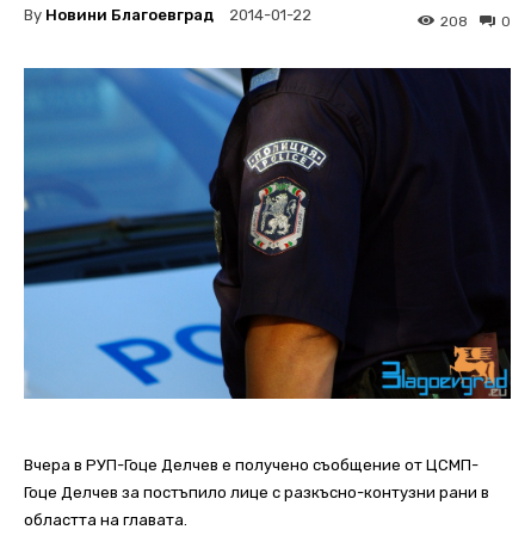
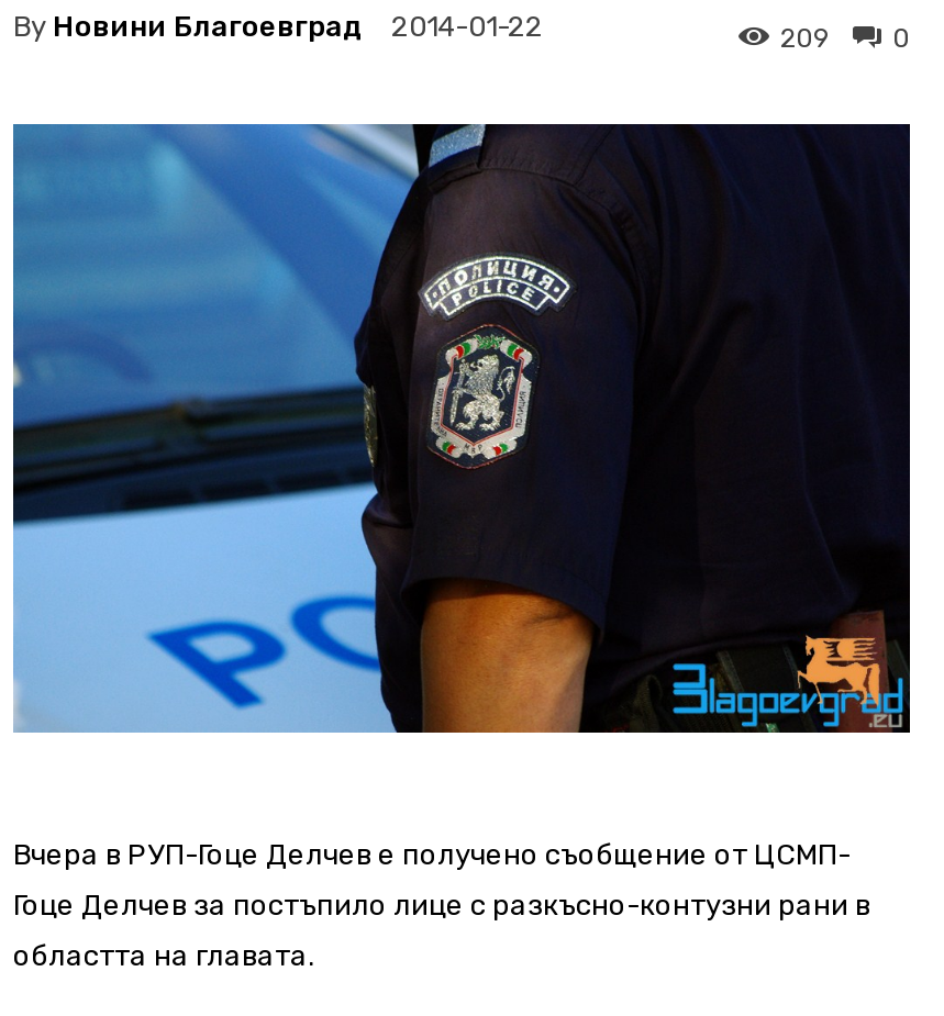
- 208 0
+ 209 0
